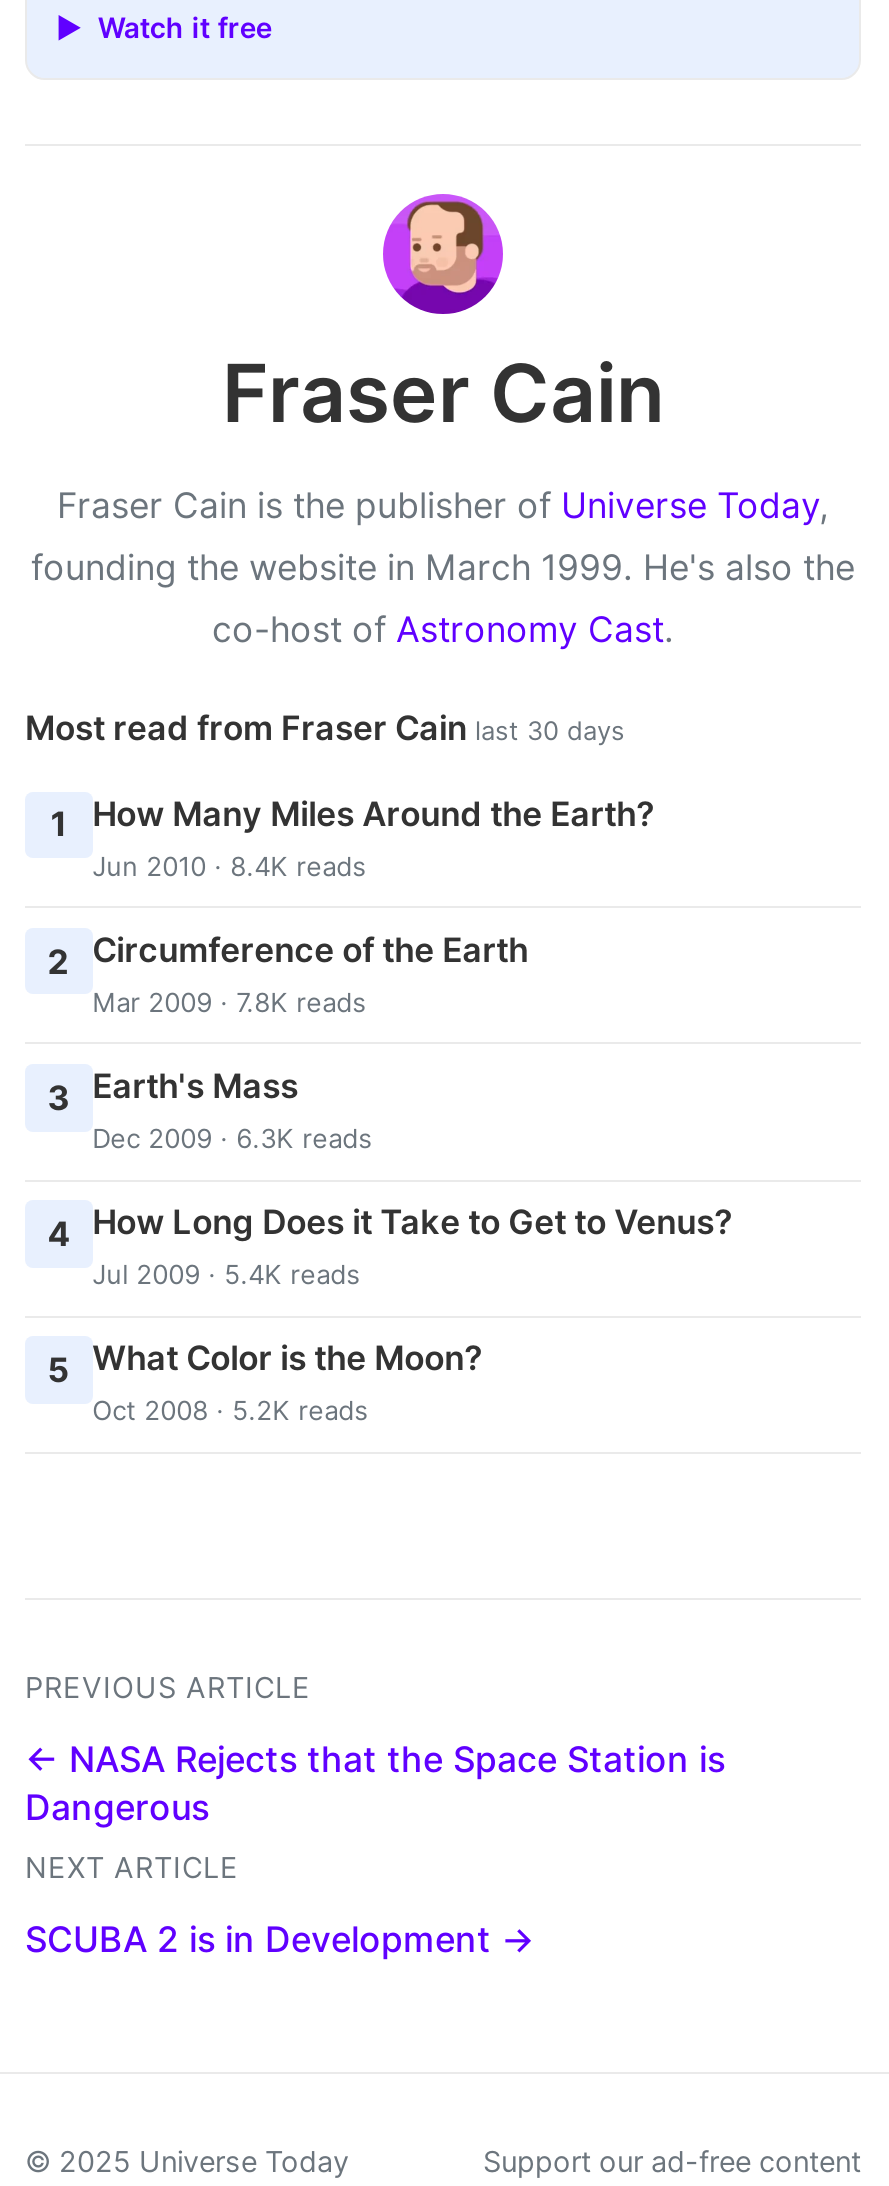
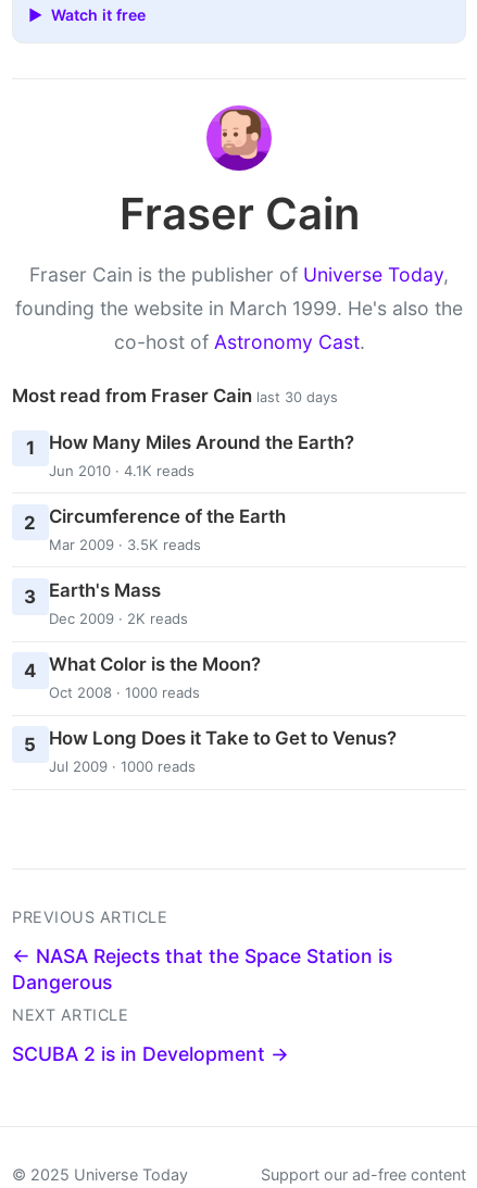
- Jun 2010 · 8.4K reads
+ Jun 2010 · 4.1K reads

- Mar 2009 · 7.8K reads
+ Mar 2009 · 3.5K reads

- Dec 2009 · 6.3K reads
+ Dec 2009 · 2K reads

- 4 How Long Does it Take to Get to Venus?
- Jul 2009 · 5.4K reads
+ 4 What Color is the Moon?
+ Oct 2008 · 1000 reads

- 5 What Color is the Moon?
- Oct 2008 · 5.2K reads
+ 5 How Long Does it Take to Get to Venus?
+ Jul 2009 · 1000 reads
